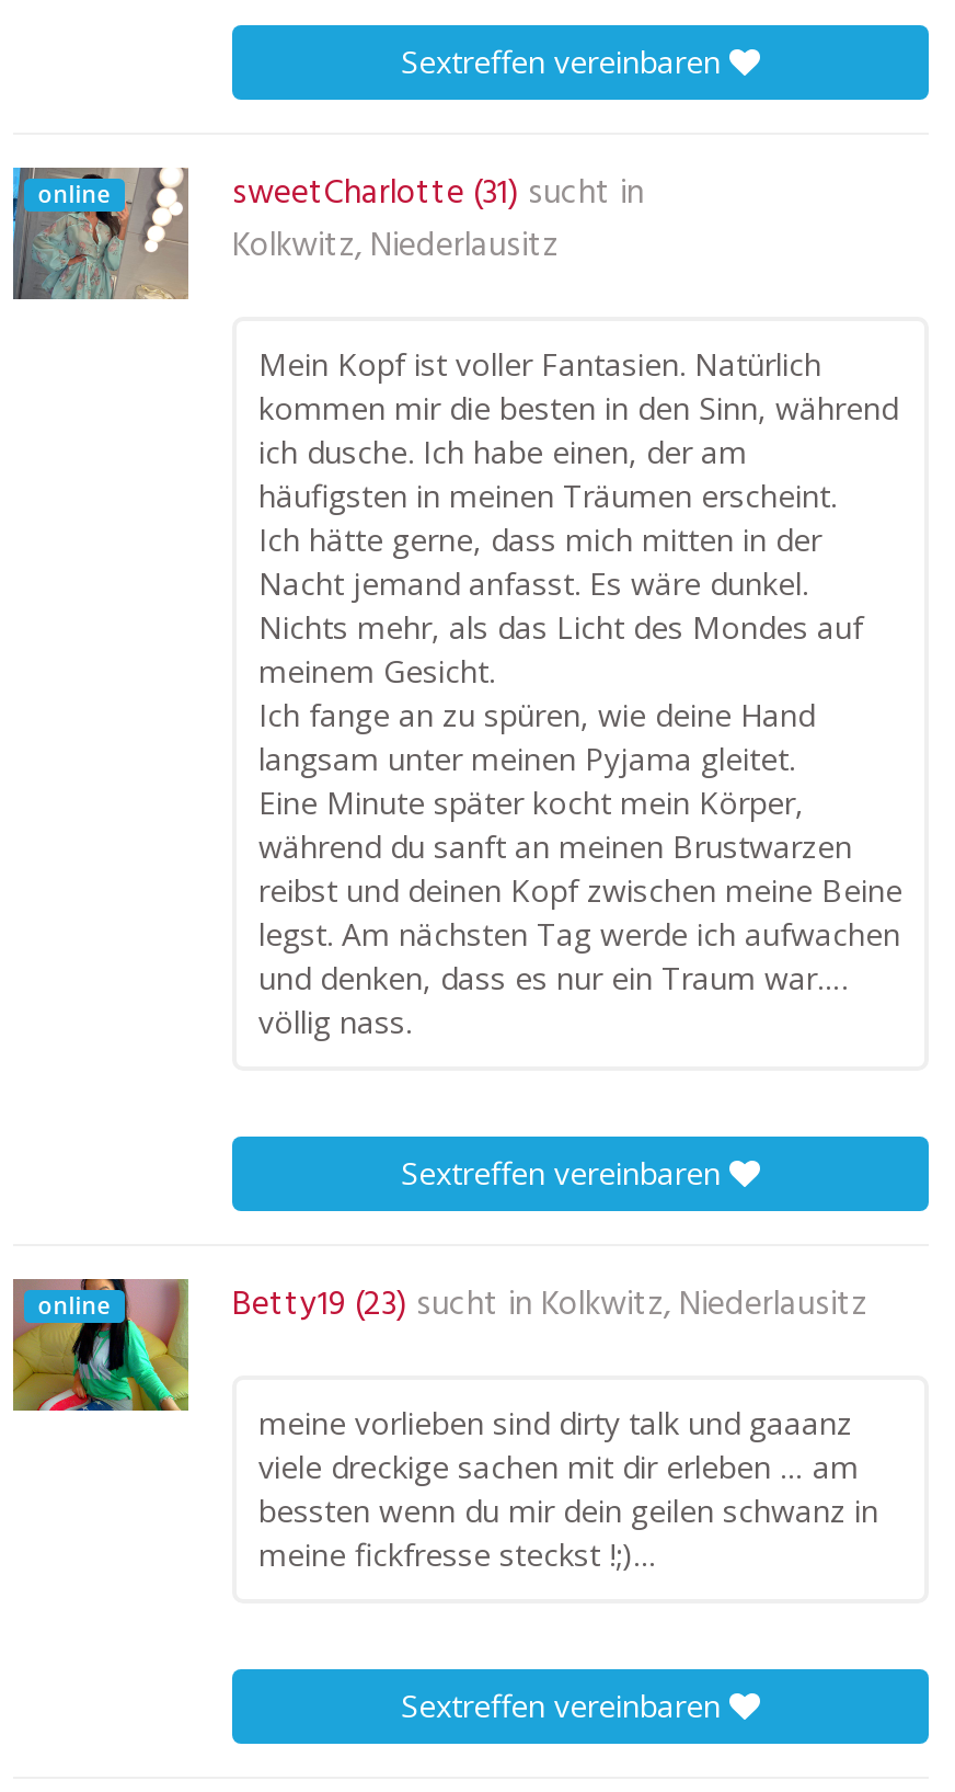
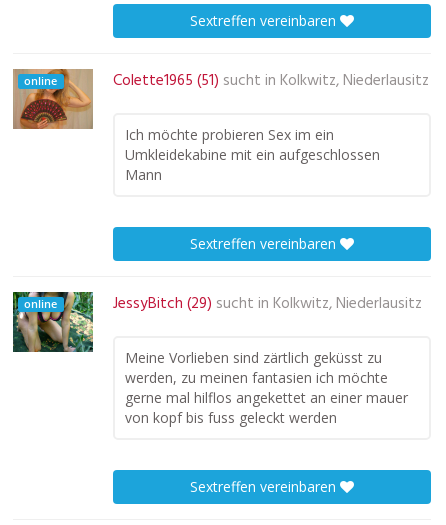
- [image]
- sweetCharlotte (31) sucht in
- Kolkwitz, Niederlausitz
+ [image]
+ Colette1965 (51) sucht in Kolkwitz, Niederlausitz

- Mein Kopf ist voller Fantasien. Natürlich
- kommen mir die besten in den Sinn, während
- ich dusche. Ich habe einen, der am
- häufigsten in meinen Träumen erscheint.
- Ich hätte gerne, dass mich mitten in der
- Nacht jemand anfasst. Es wäre dunkel.
- Nichts mehr, als das Licht des Mondes auf
- meinem Gesicht.
- Ich fange an zu spüren, wie deine Hand
- langsam unter meinen Pyjama gleitet.
- Eine Minute später kocht mein Körper,
- während du sanft an meinen Brustwarzen
- reibst und deinen Kopf zwischen meine Beine
- legst. Am nächsten Tag werde ich aufwachen
- und denken, dass es nur ein Traum war….
- völlig nass.
+ Ich möchte probieren Sex im ein
+ Umkleidekabine mit ein aufgeschlossen
+ Mann

- [image]
- Betty19 (23) sucht in Kolkwitz, Niederlausitz
+ [image]
+ JessyBitch (29) sucht in Kolkwitz, Niederlausitz

- meine vorlieben sind dirty talk und gaaanz
- viele dreckige sachen mit dir erleben … am
- bessten wenn du mir dein geilen schwanz in
- meine fickfresse steckst !;)…
+ Meine Vorlieben sind zärtlich geküsst zu
+ werden, zu meinen fantasien ich möchte
+ gerne mal hilflos angekettet an einer mauer
+ von kopf bis fuss geleckt werden
